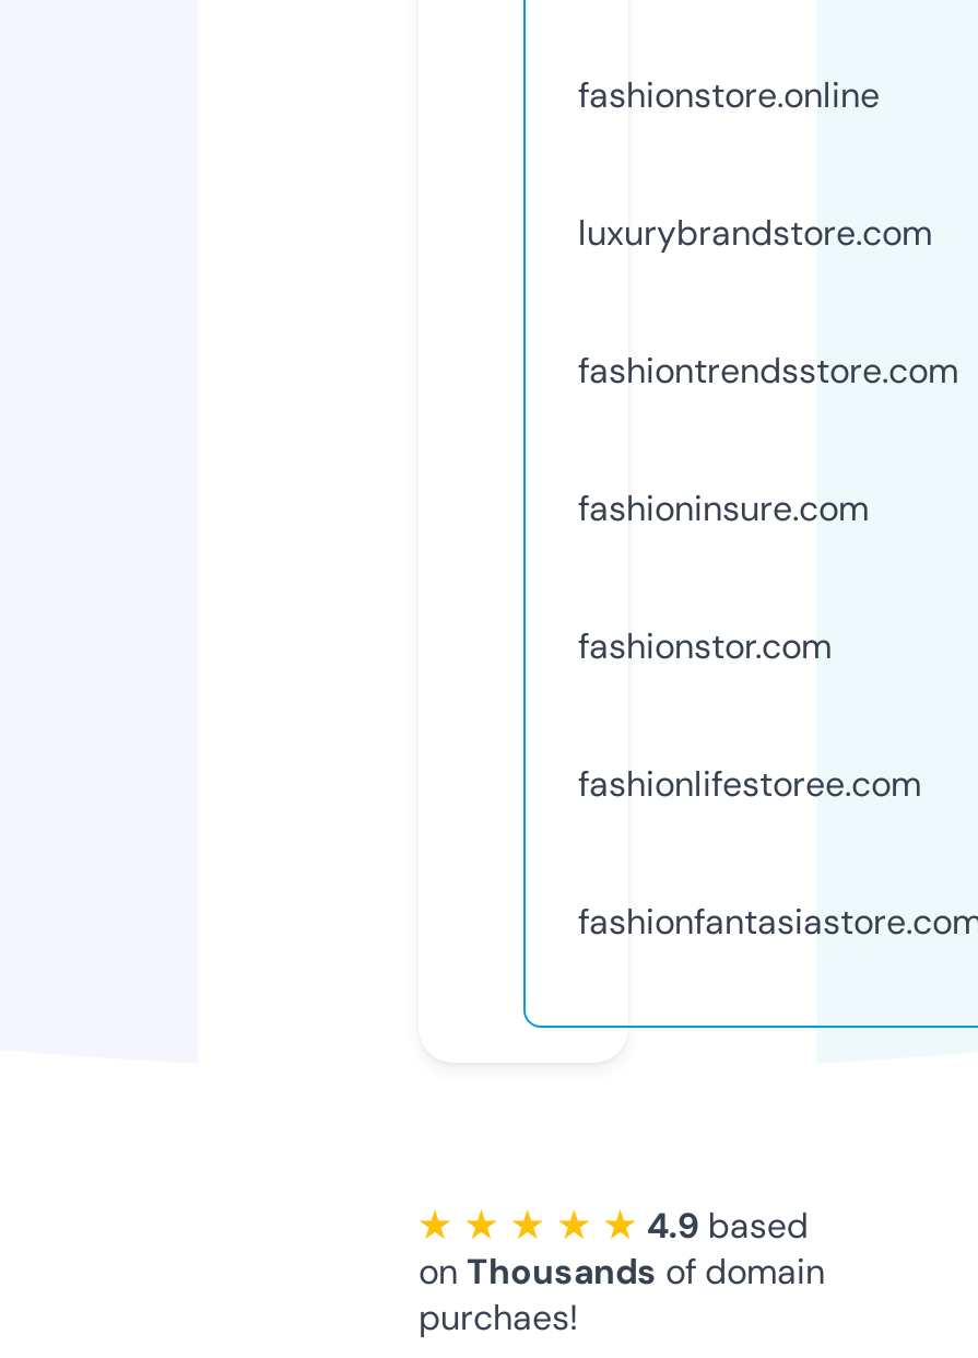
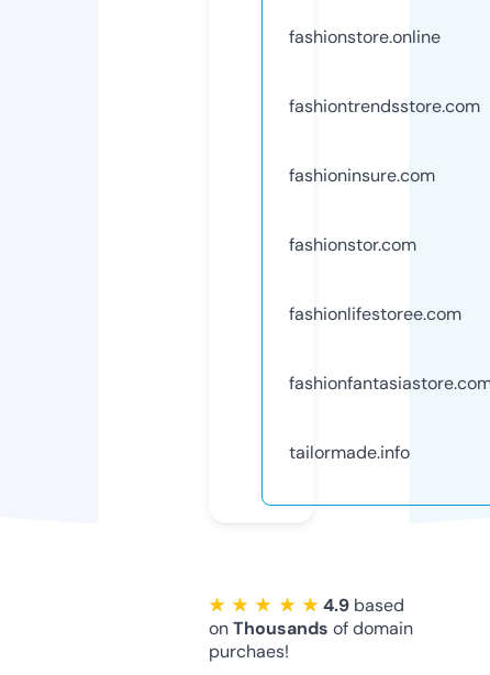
- luxurybrandstore.com

moved up: fashiontrendsstore.com | fashioninsure.com | fashionstor.com | fashionlifestoree.com

+ tailormade.info
